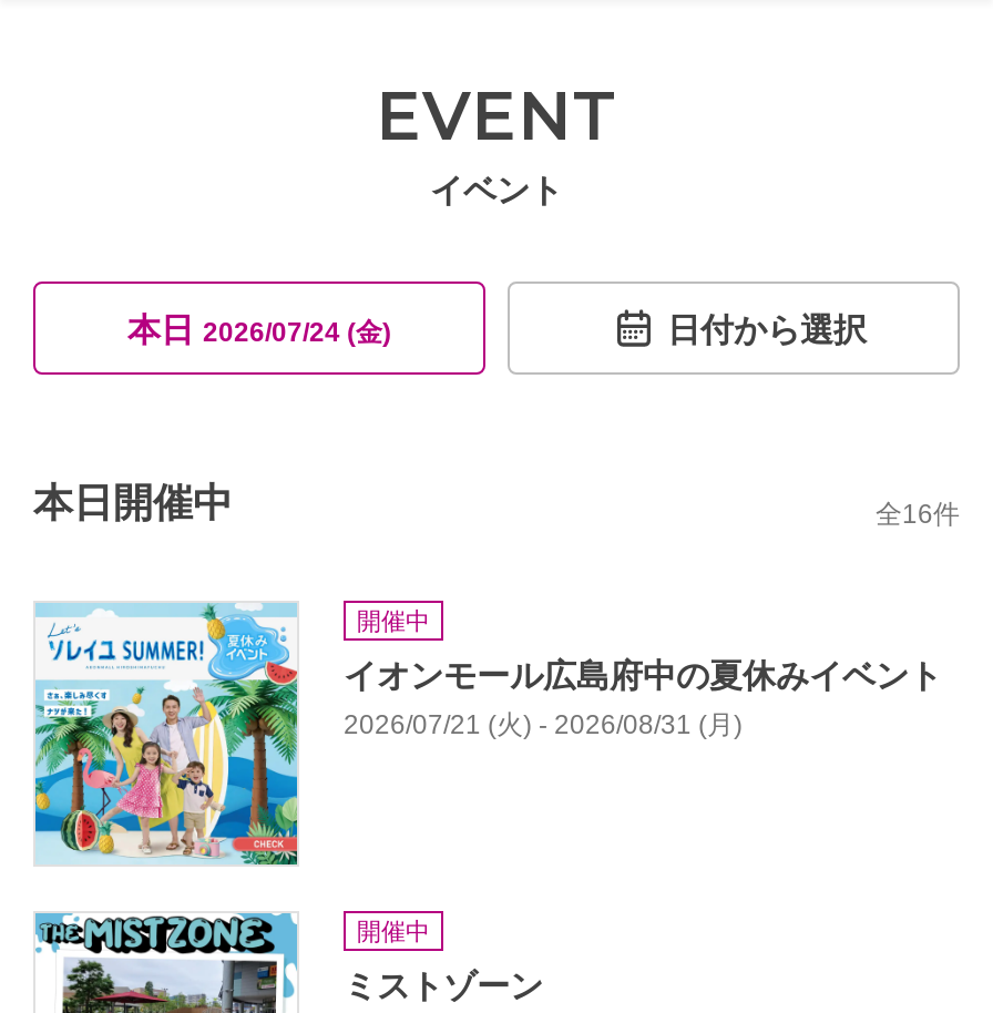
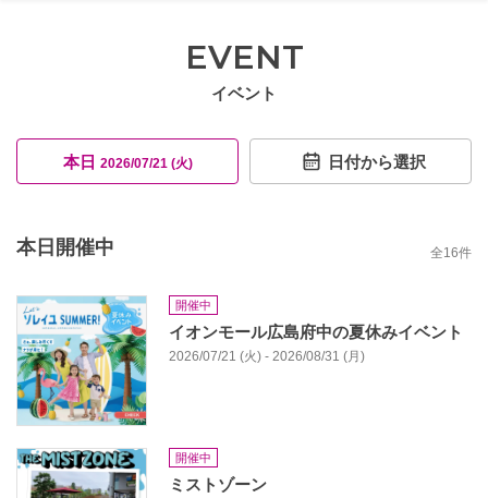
- 本日2026/07/24 (金)
+ 本日2026/07/21 (火)
